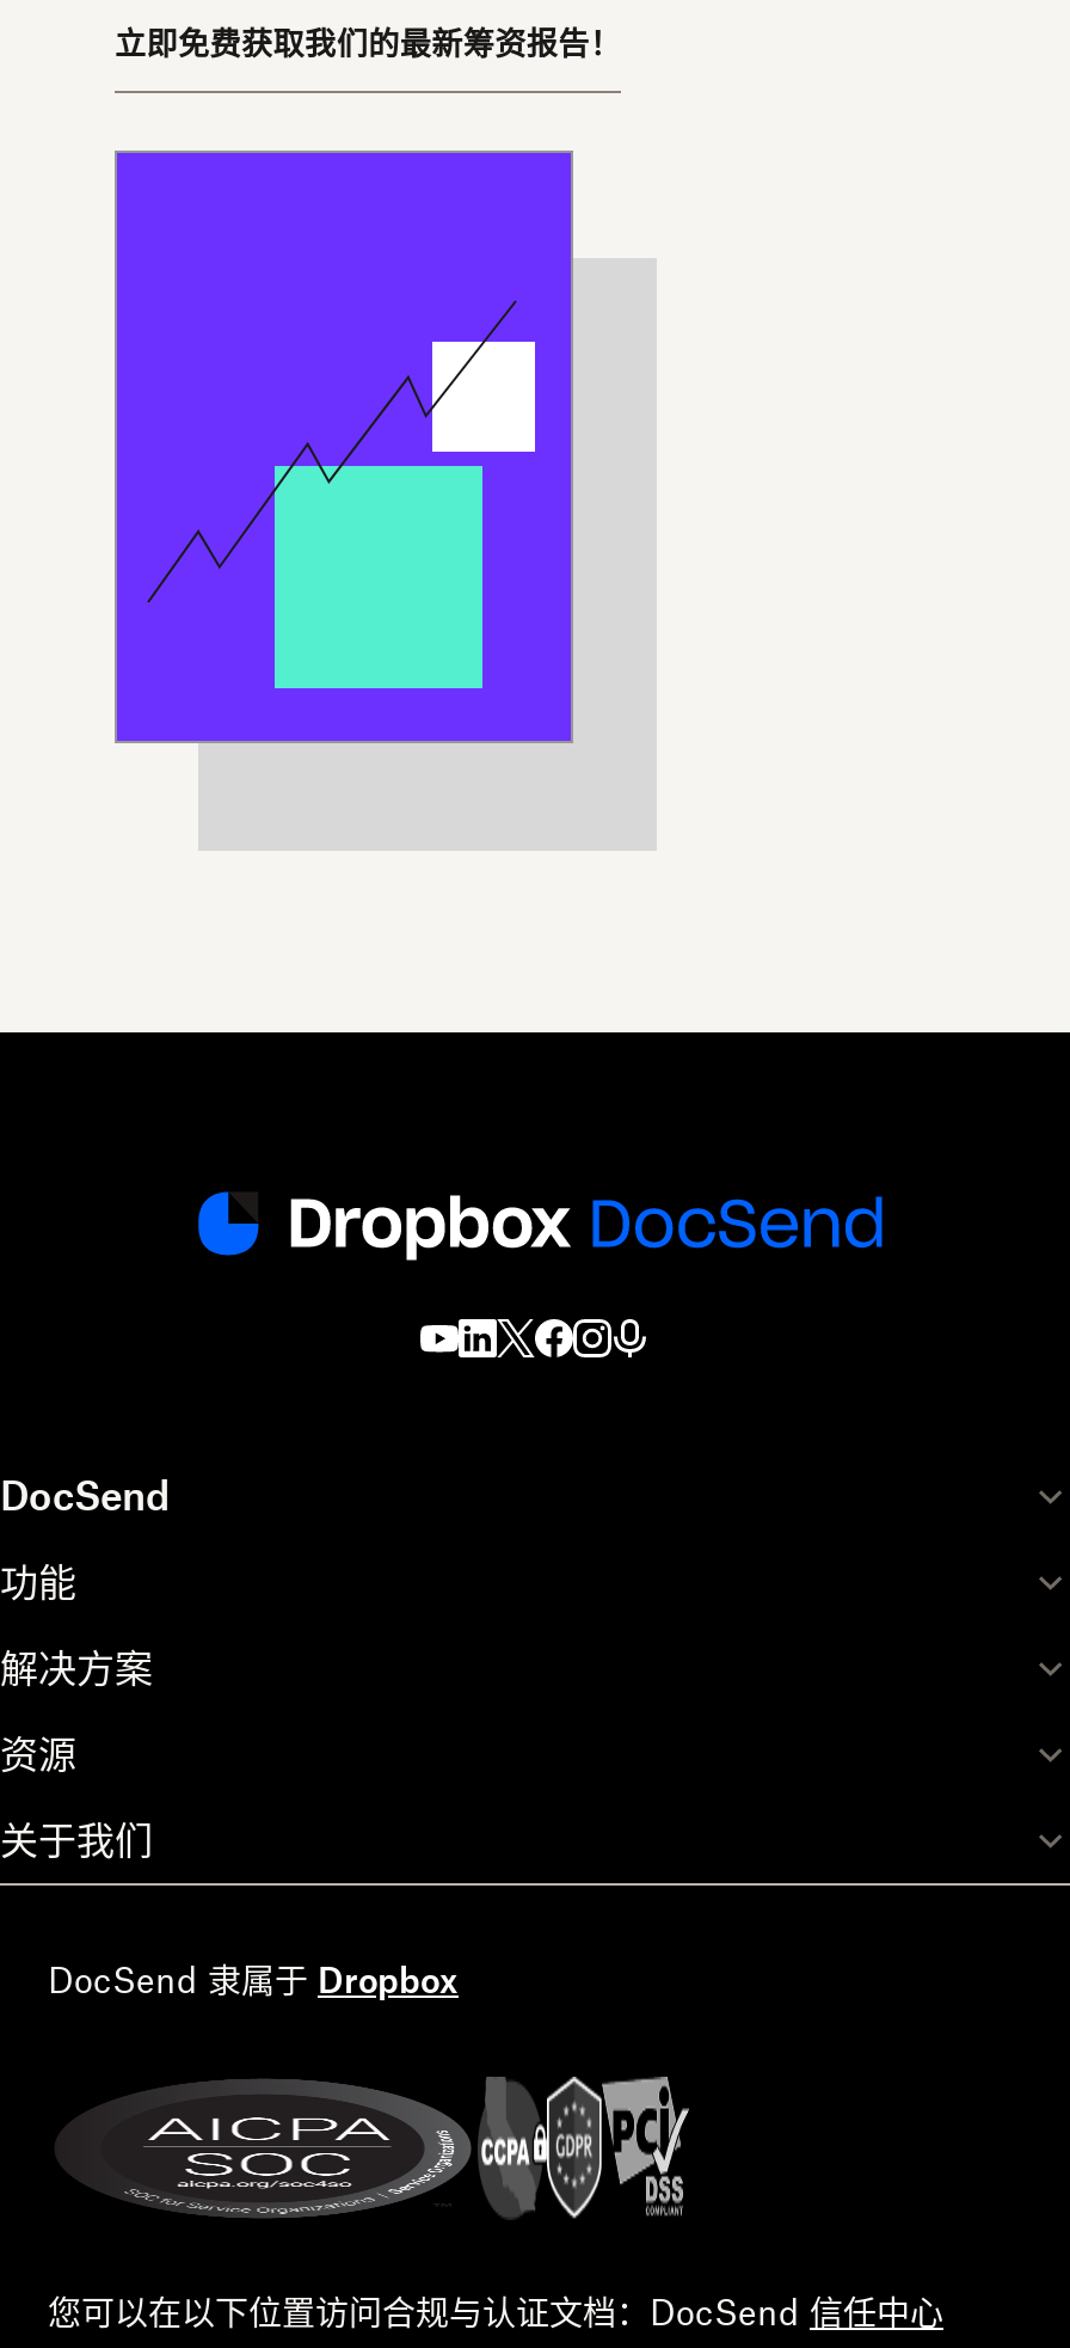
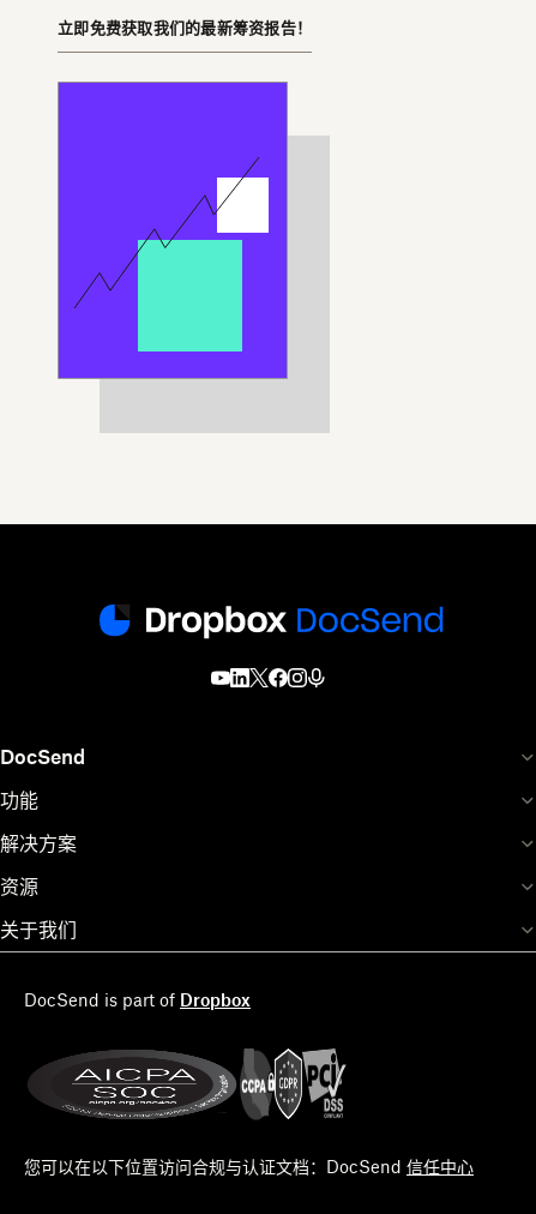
- DocSend 隶属于 Dropbox
+ DocSend is part of Dropbox
